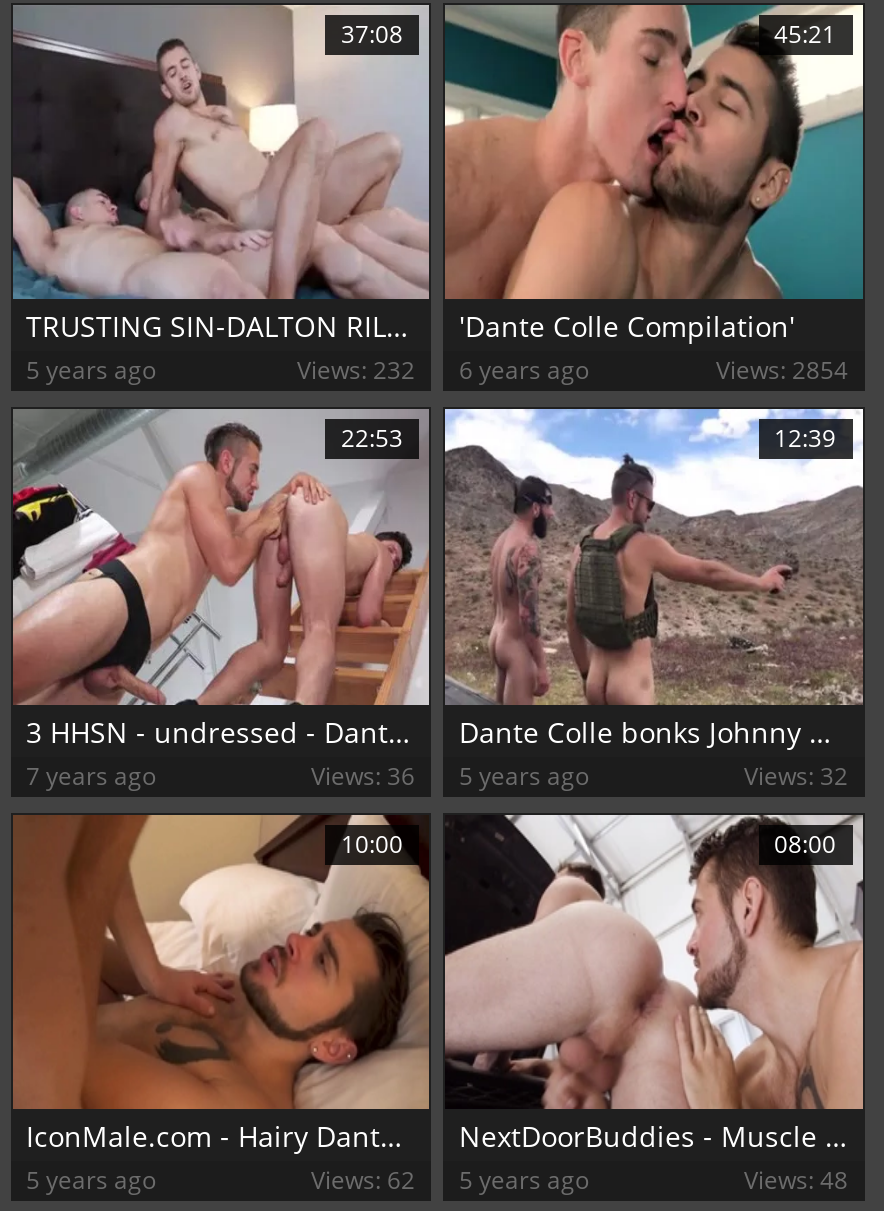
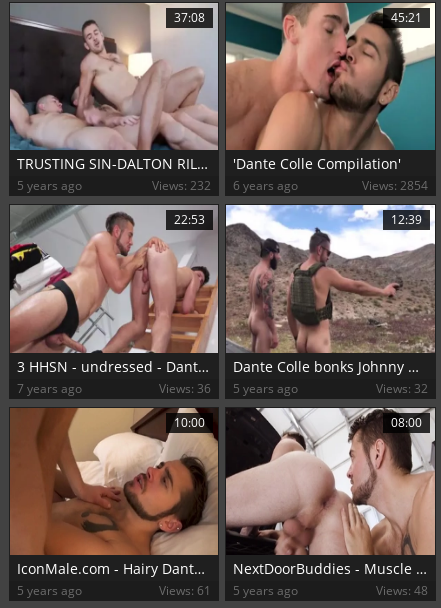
- Views: 62 5 years ago
+ Views: 61 5 years ago
